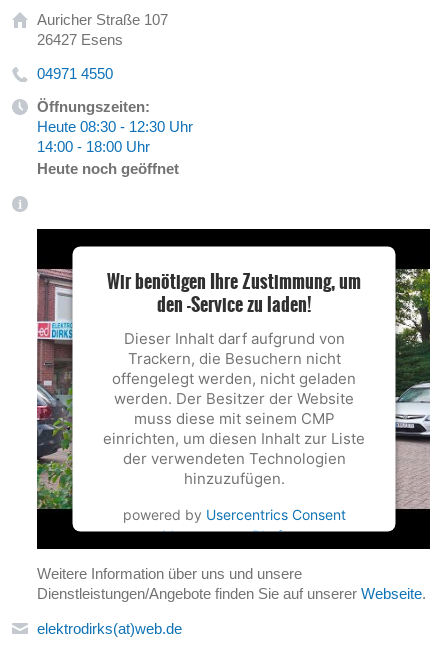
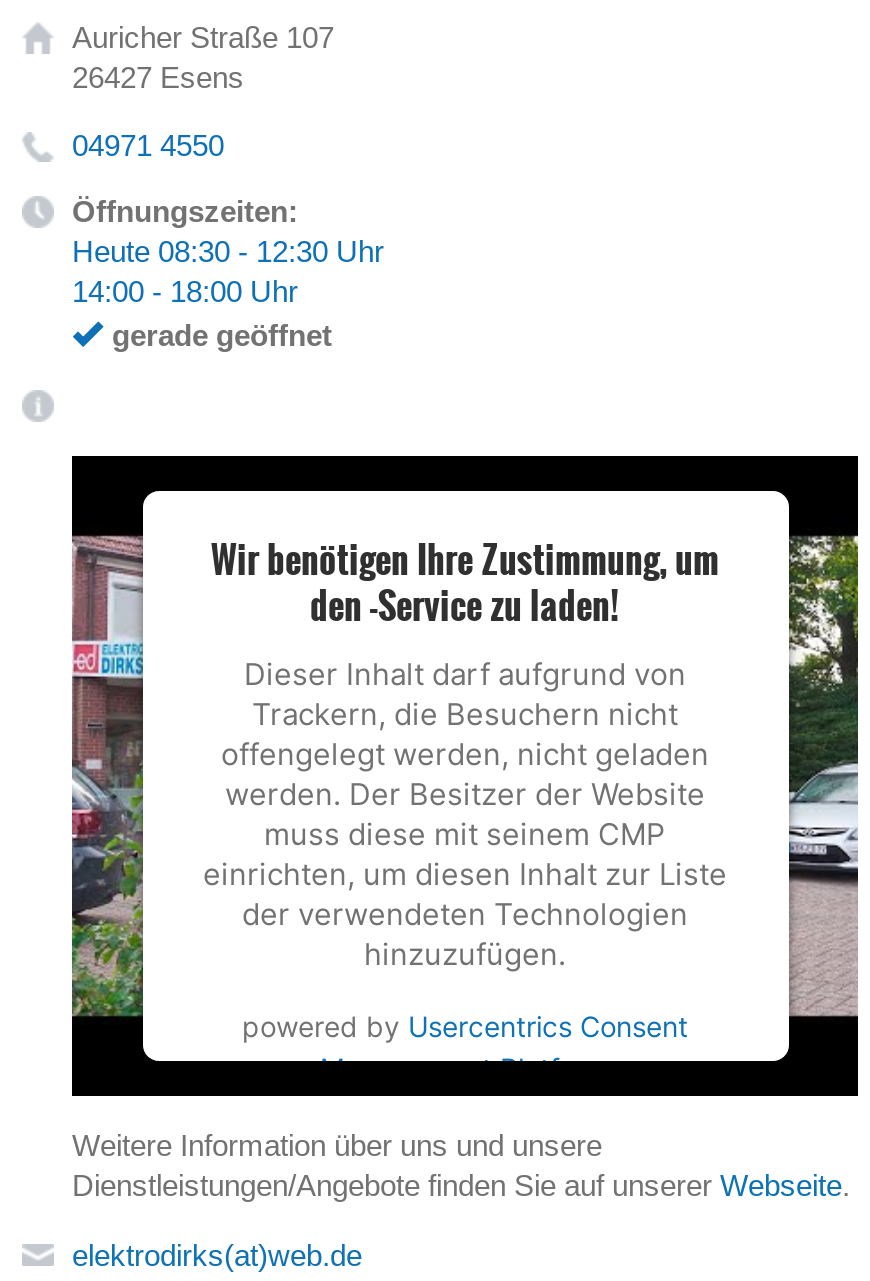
- Heute noch geöffnet
+ gerade geöffnet
